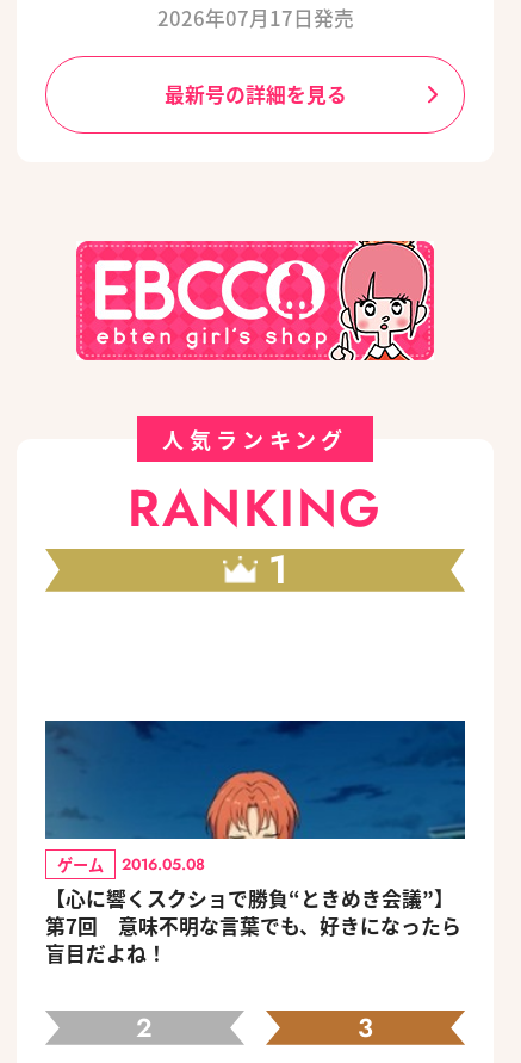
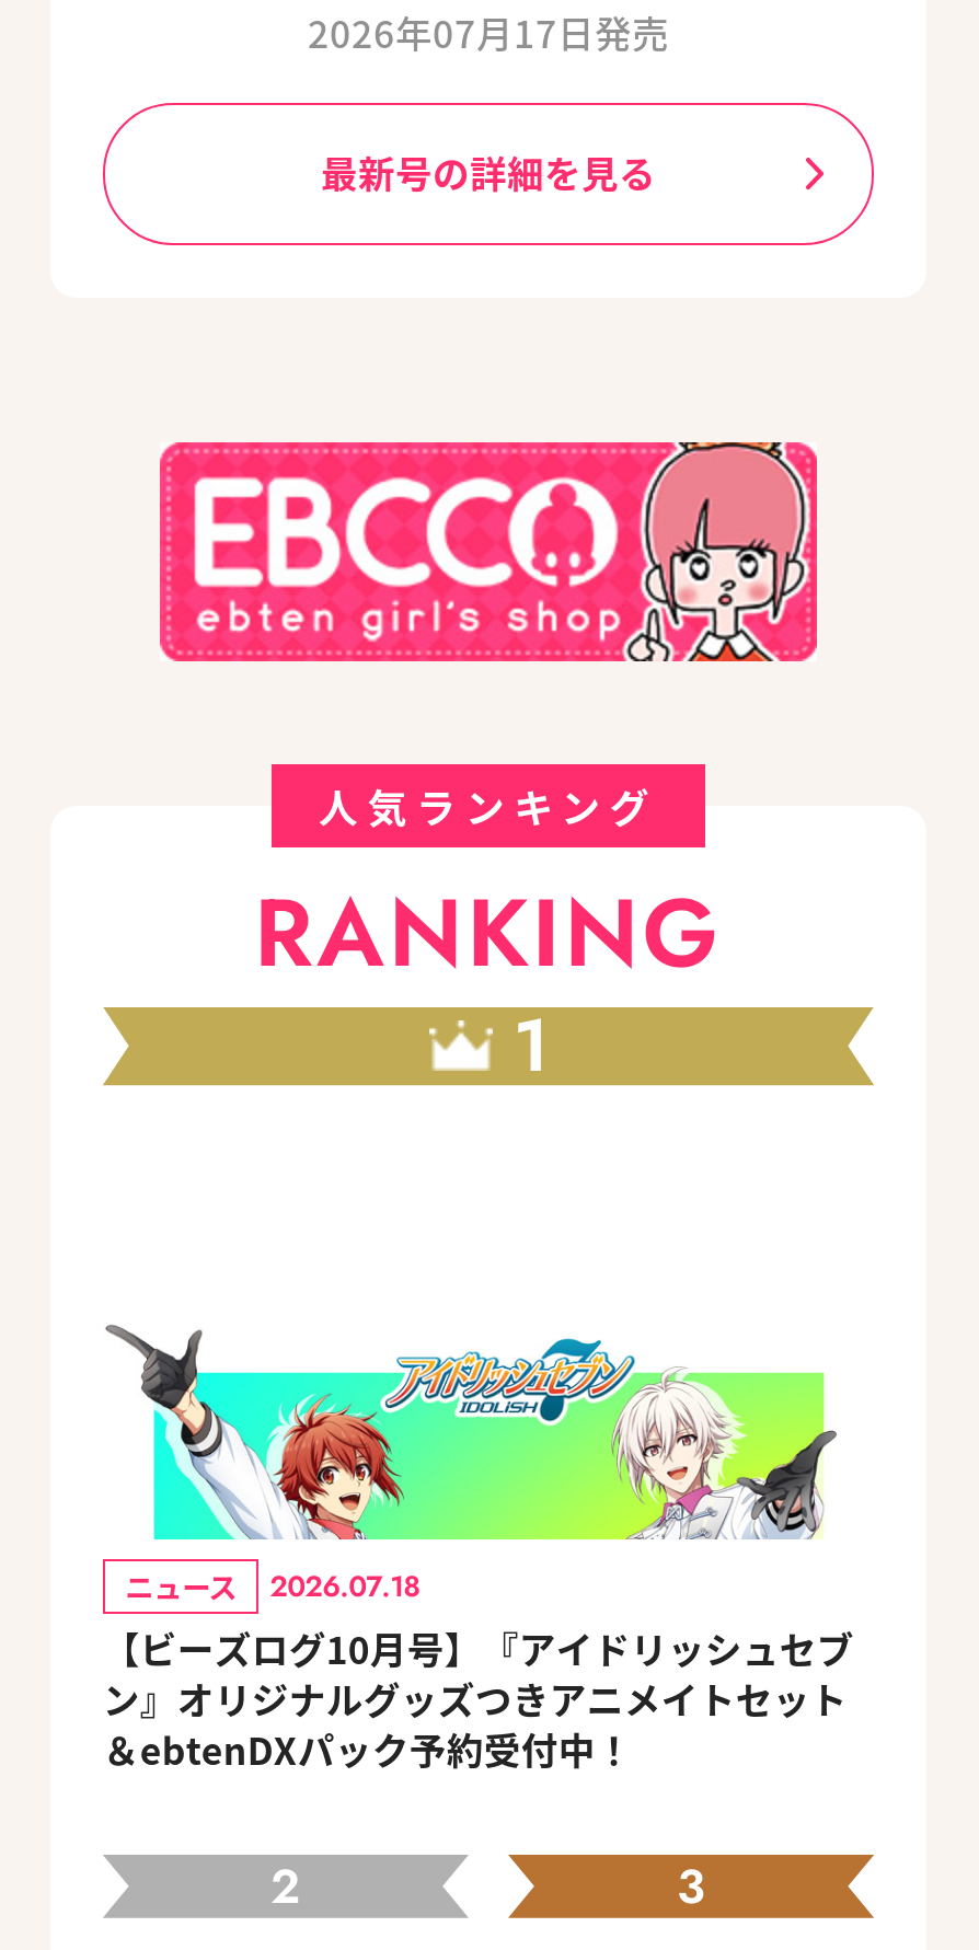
- [image]
- ゲーム
- 2016.05.08
- 【心に響くスクショで勝負“ときめき会議”】
- 第7回 意味不明な言葉でも、好きになったら
- 盲目だよね！
+ [image]
+ ニュース
+ 2026.07.18
+ 【ビーズログ10月号】『アイドリッシュセブ
+ ン』オリジナルグッズつきアニメイトセット
+ ＆ebtenDXパック予約受付中！
